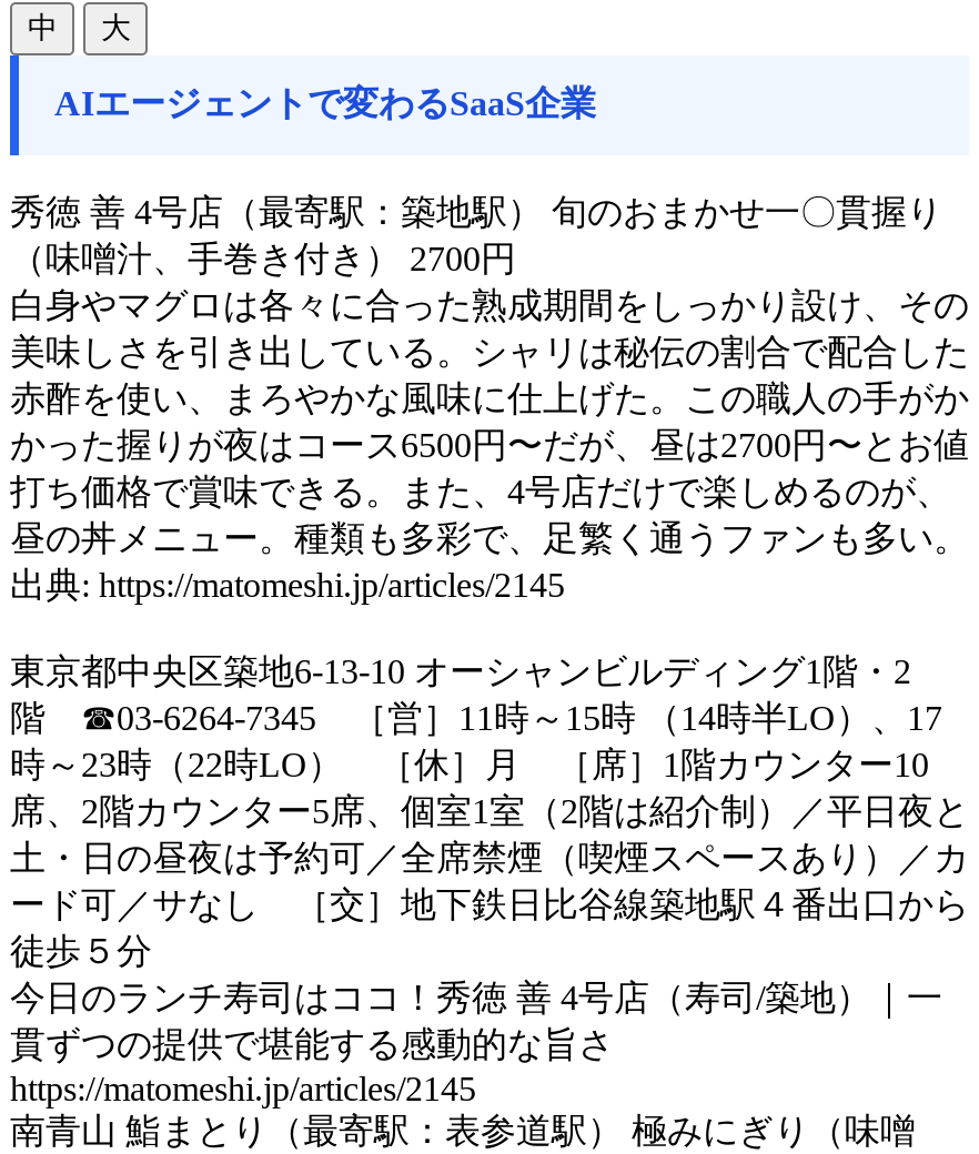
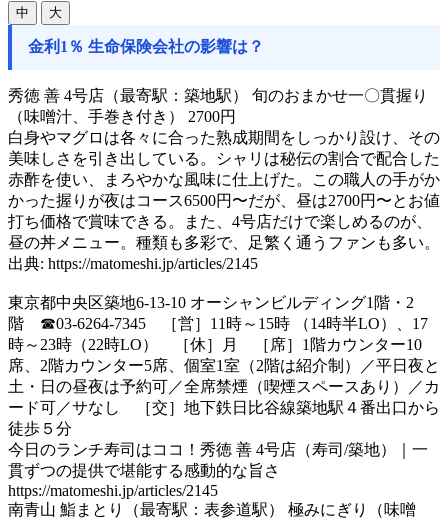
- AIエージェントで変わるSaaS企業
+ 金利1％ 生命保険会社の影響は？
